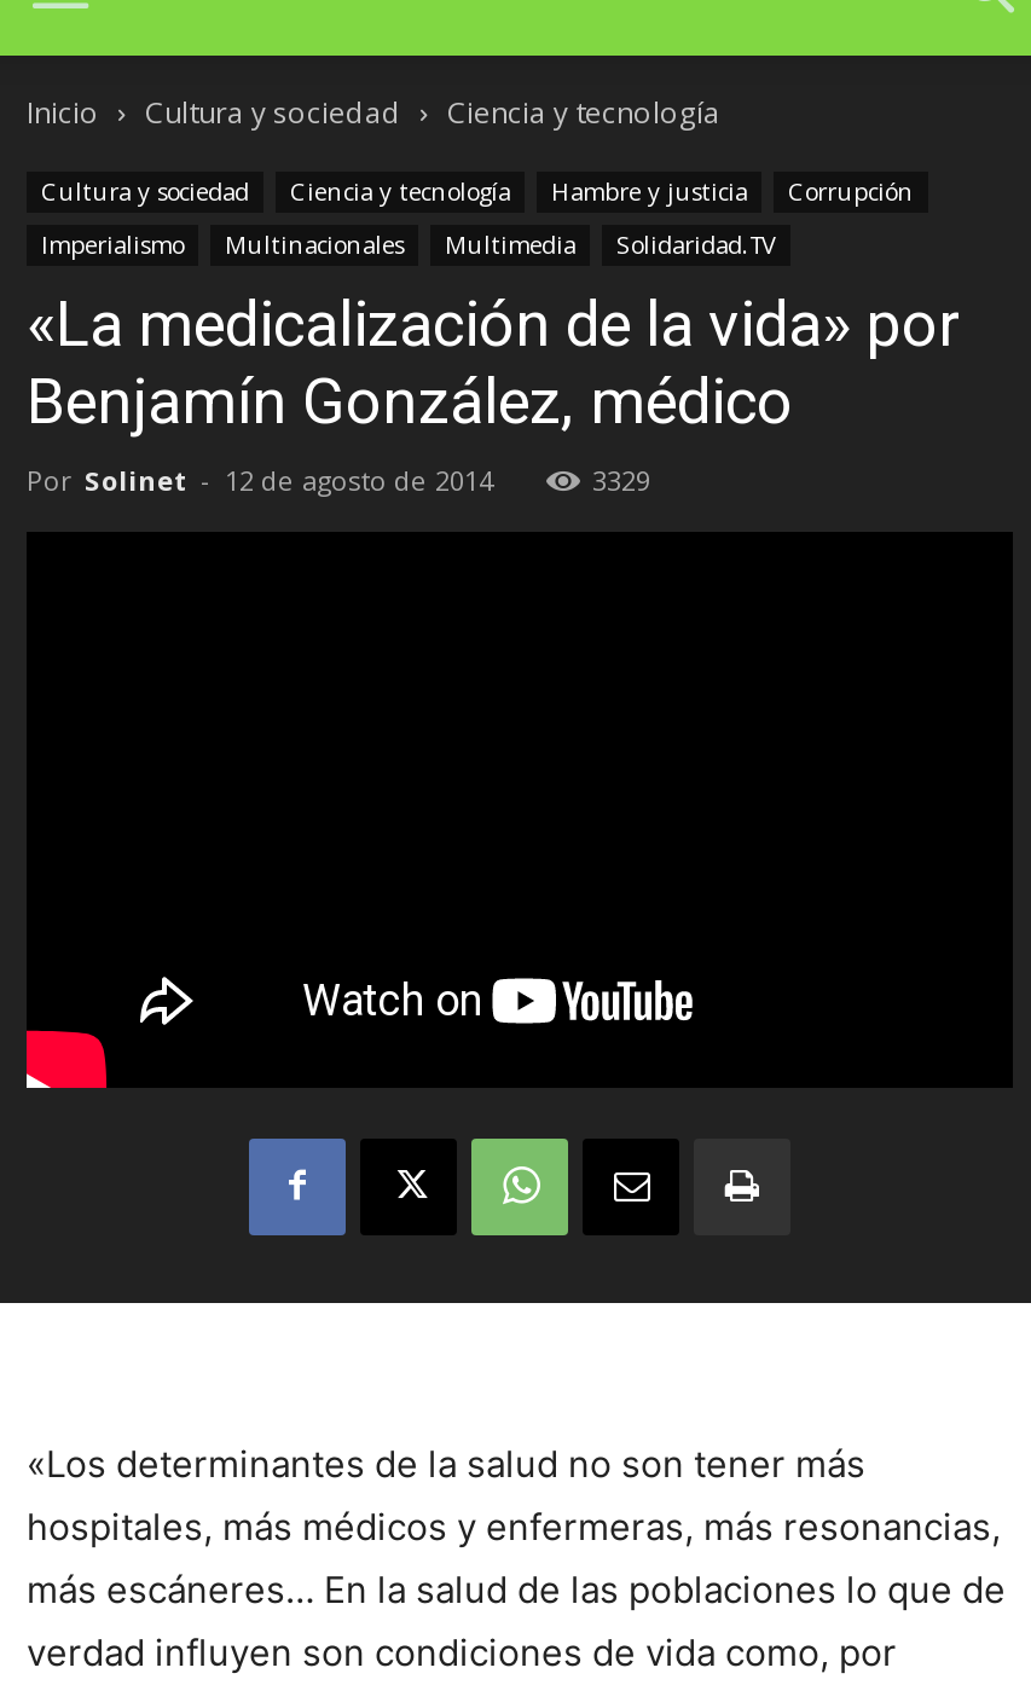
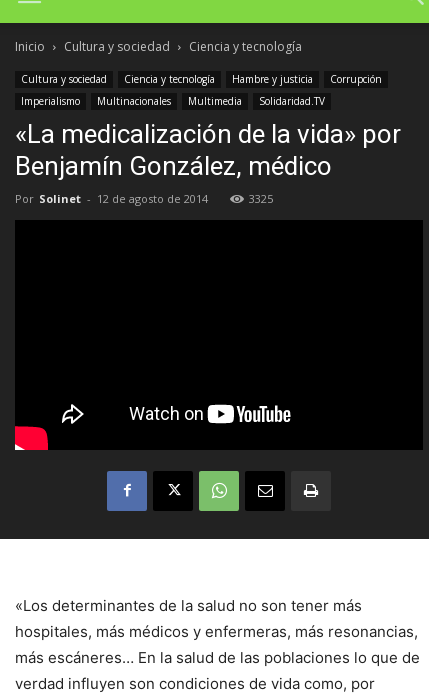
- 3329
+ 3325
